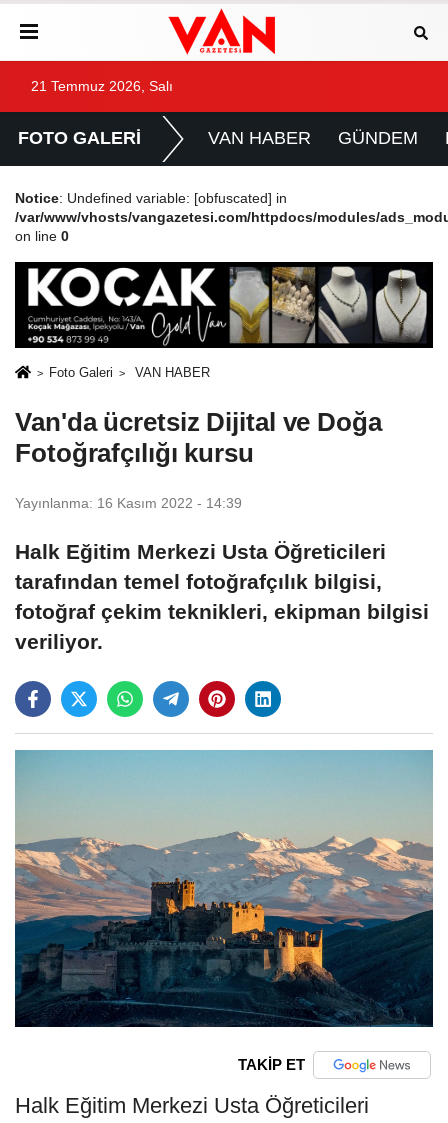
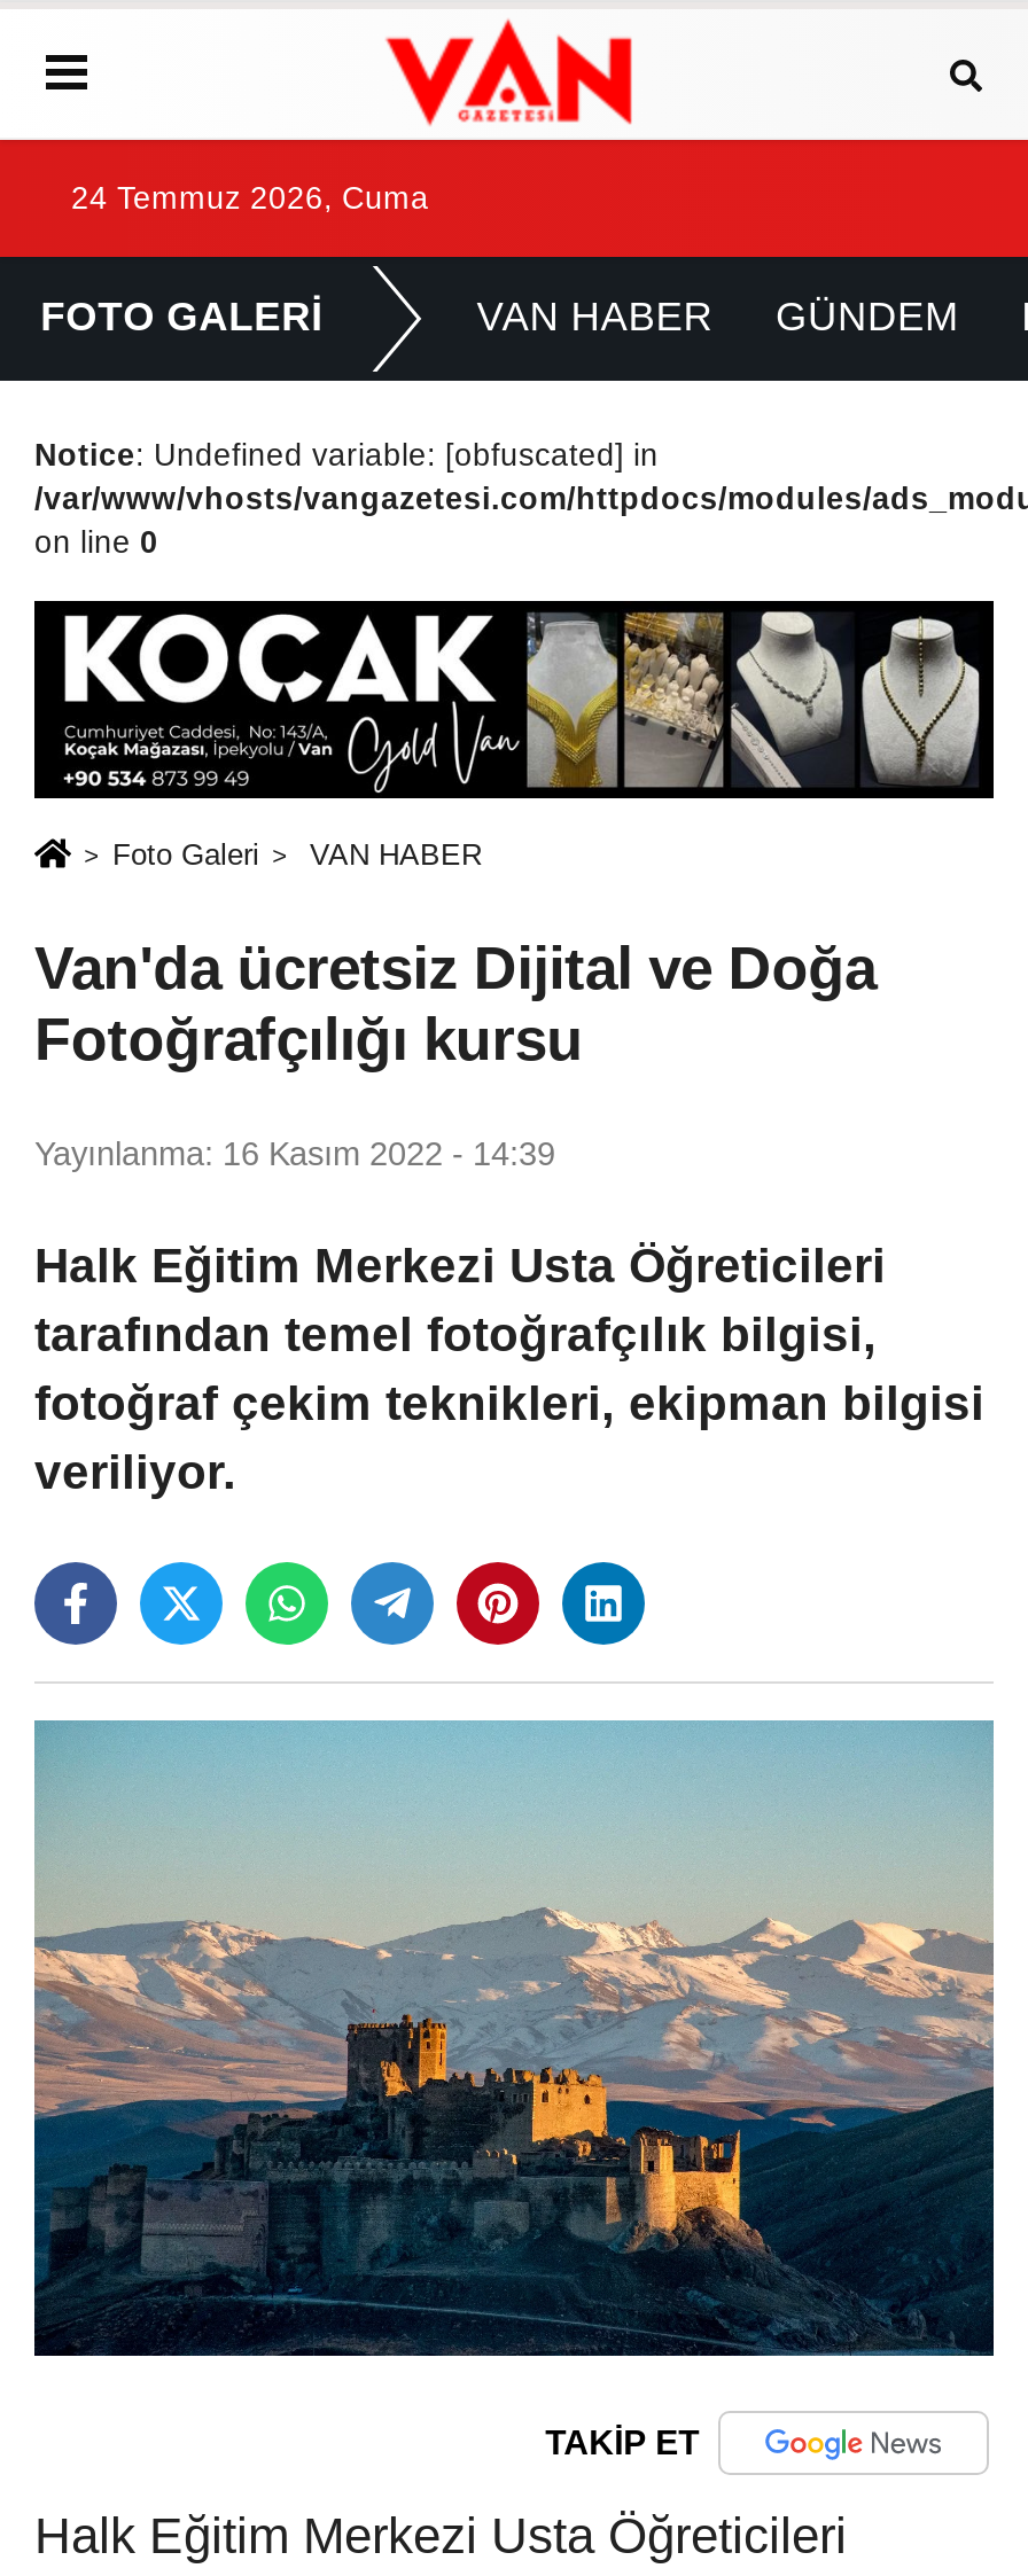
- 21 Temmuz 2026, Salı
+ 24 Temmuz 2026, Cuma
